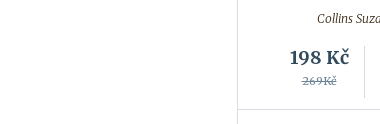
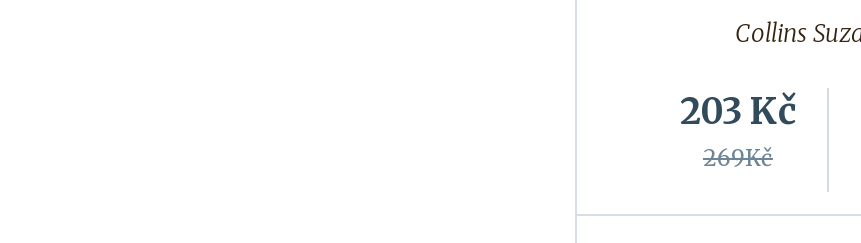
- 198 Kč
+ 203 Kč
